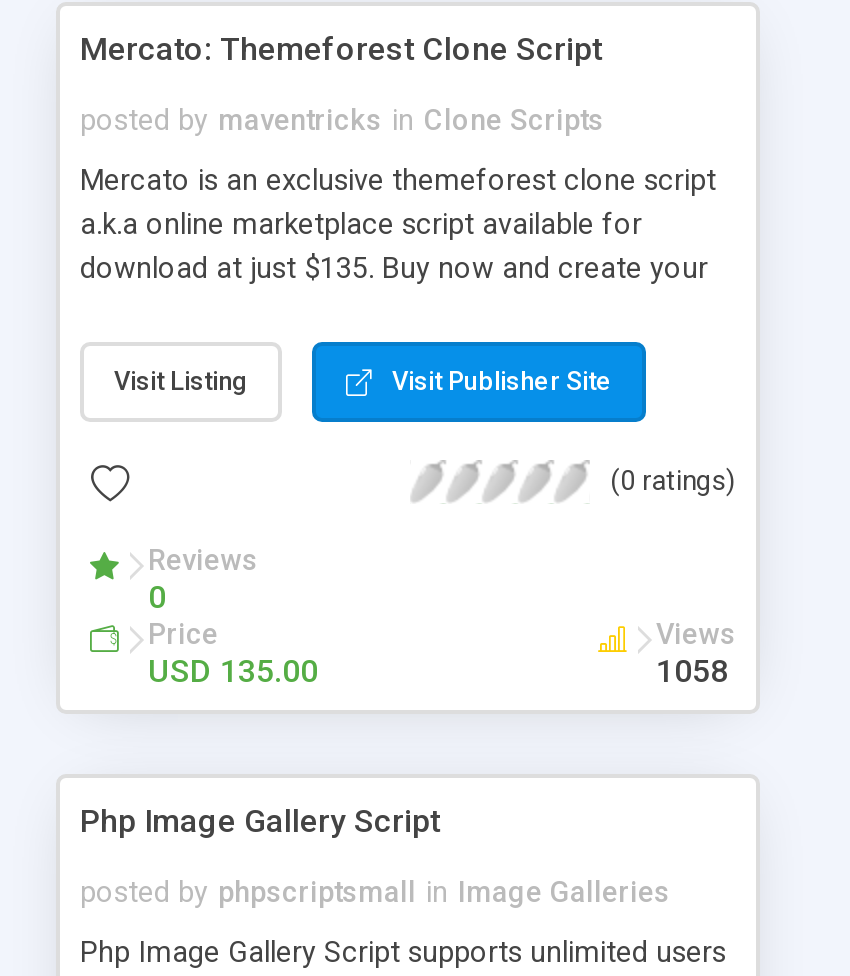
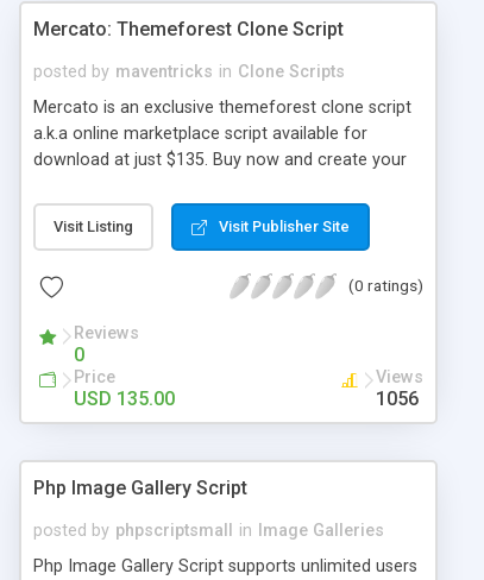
- 1058
+ 1056
